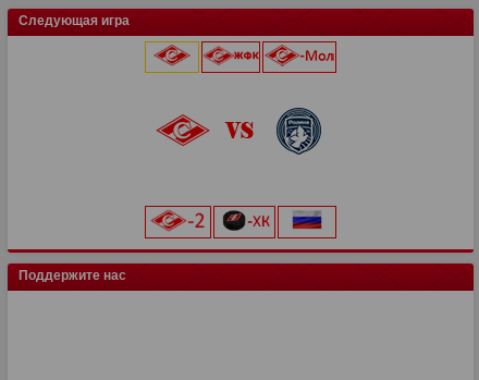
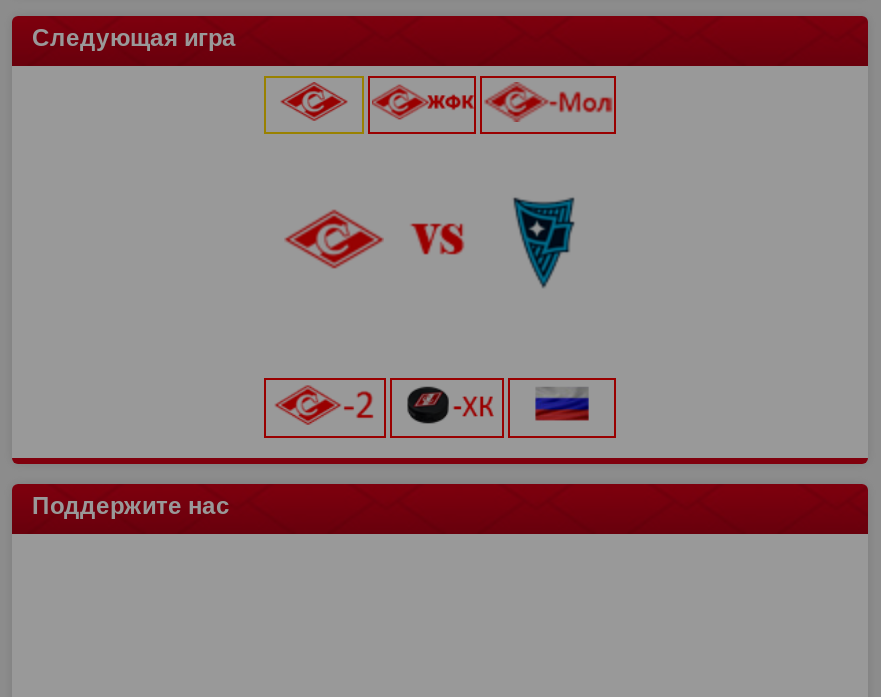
- [image]
+ [image]
